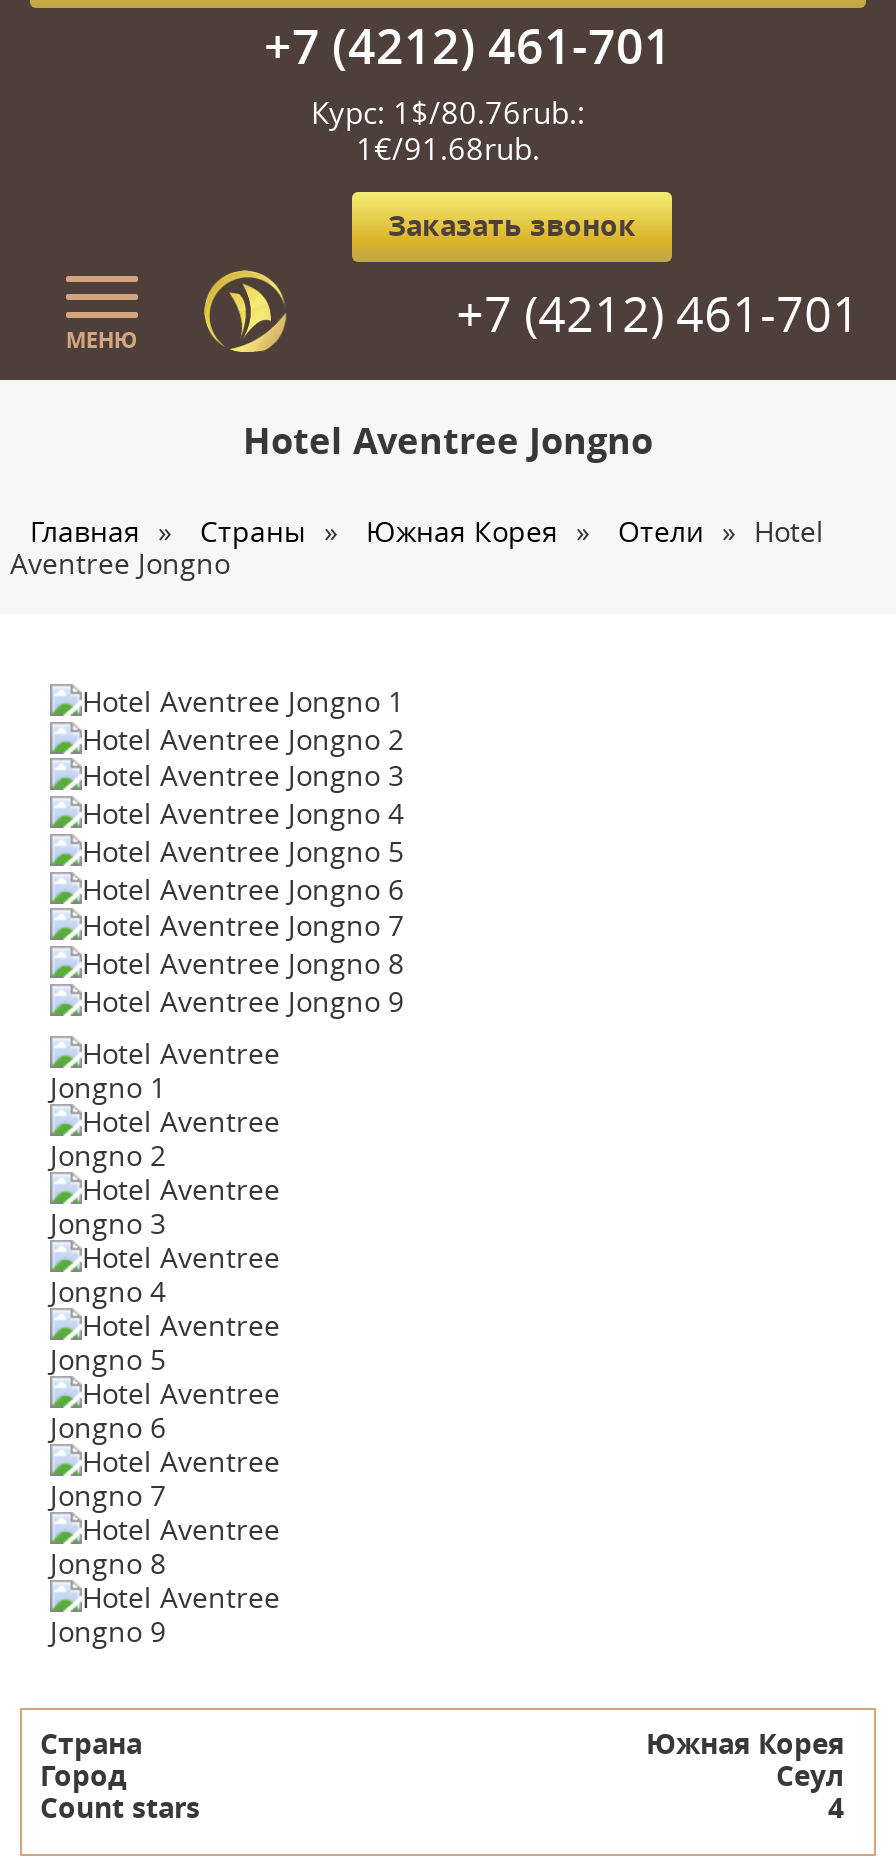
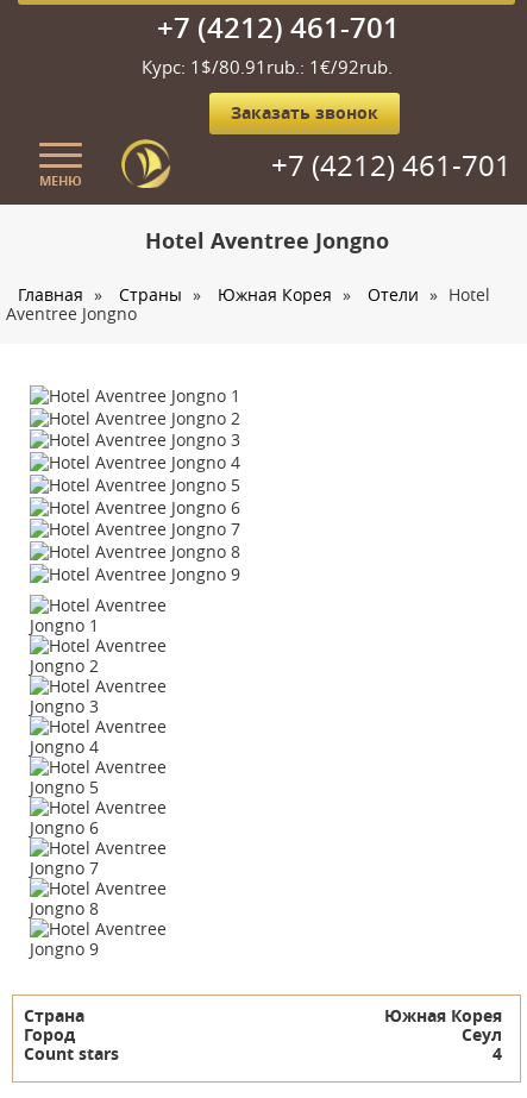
- Курс: 1$/80.76rub.:
- 1€/91.68rub.
+ Курс: 1$/80.91rub.: 1€/92rub.
